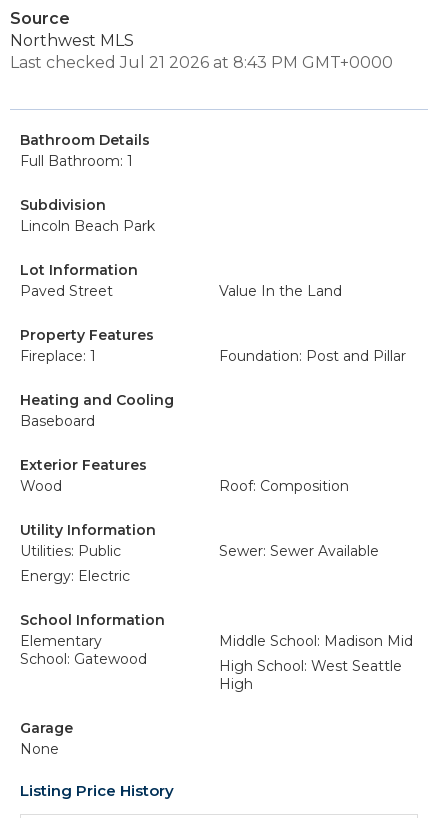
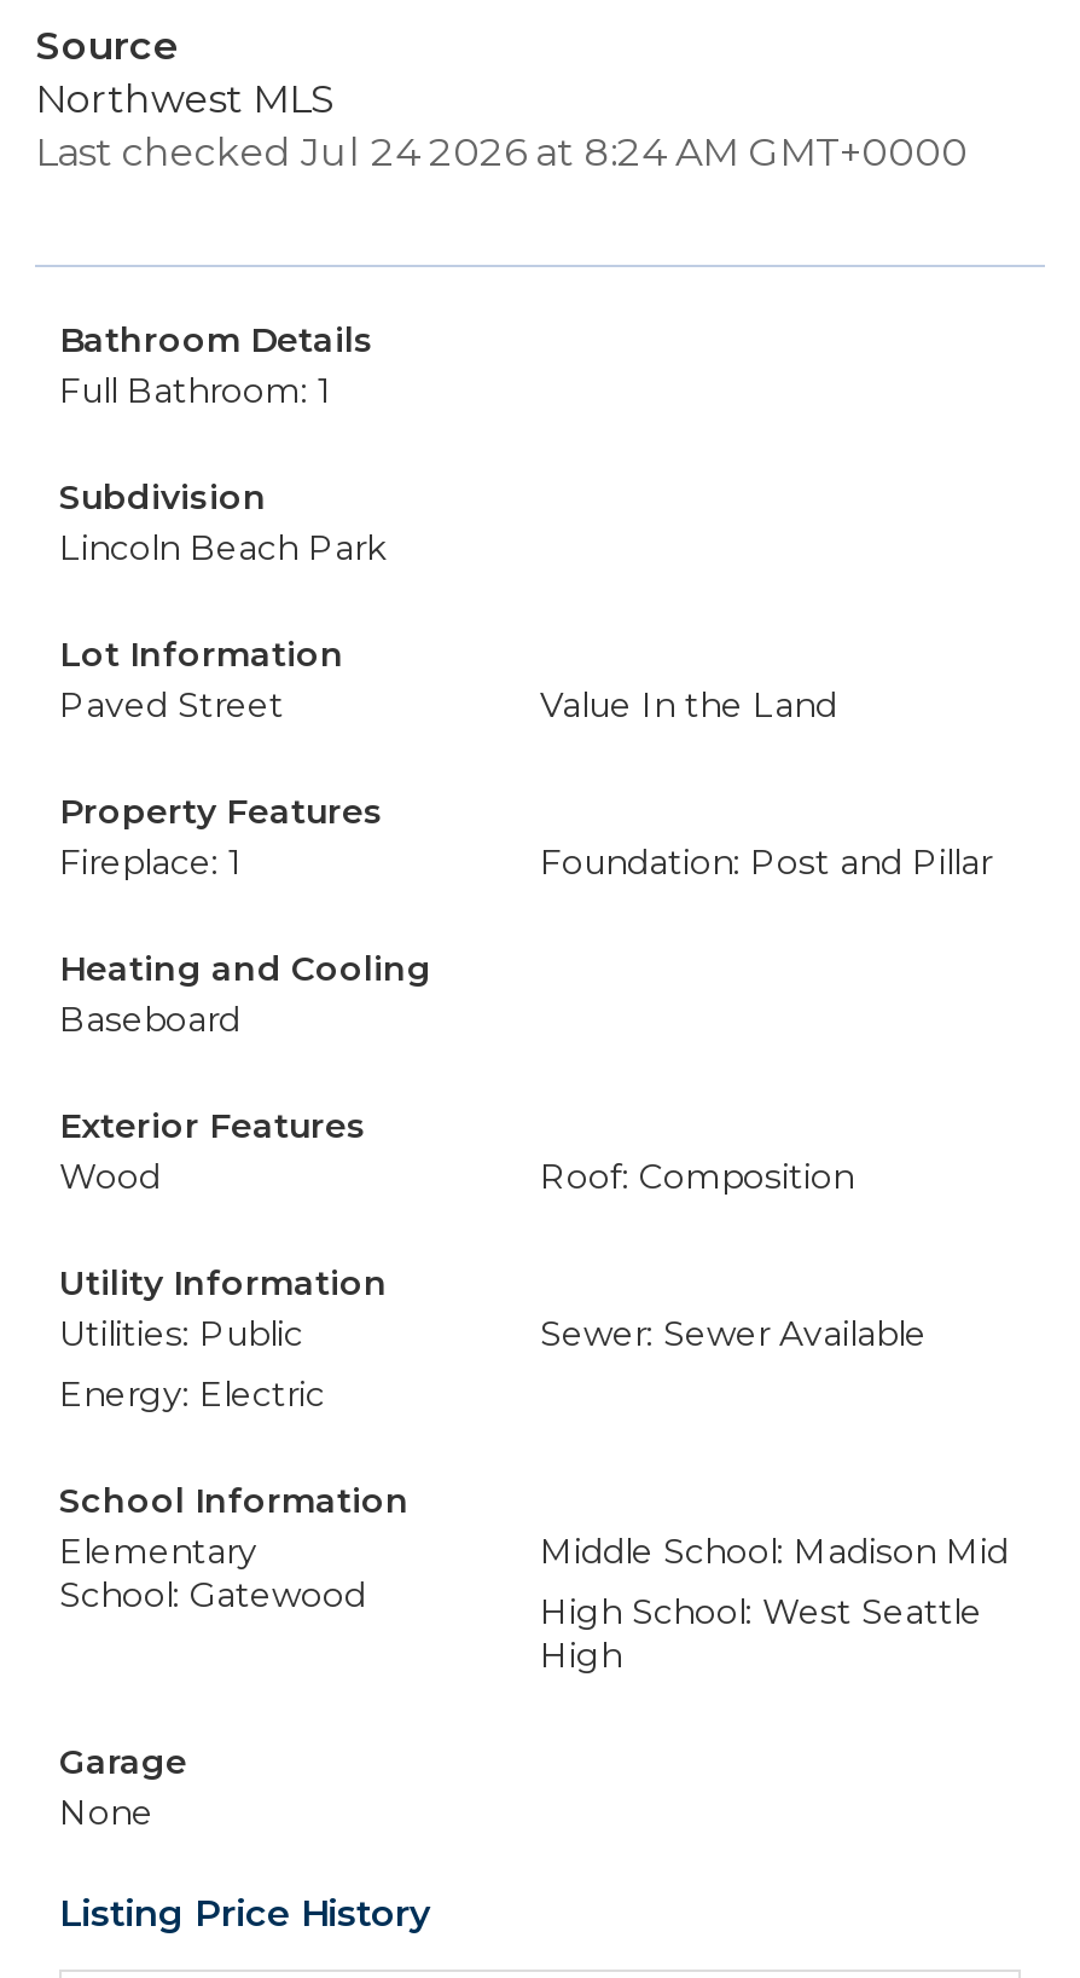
- Last checked Jul 21 2026 at 8:43 PM GMT+0000
+ Last checked Jul 24 2026 at 8:24 AM GMT+0000
